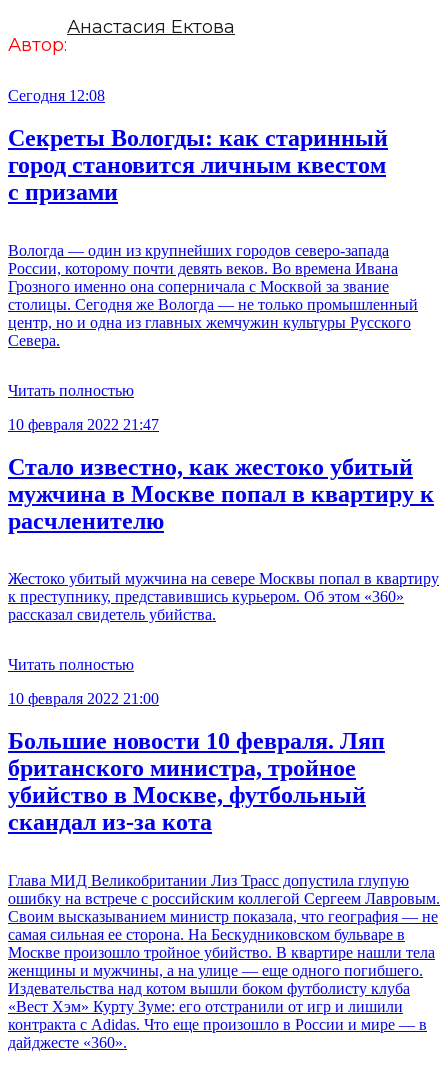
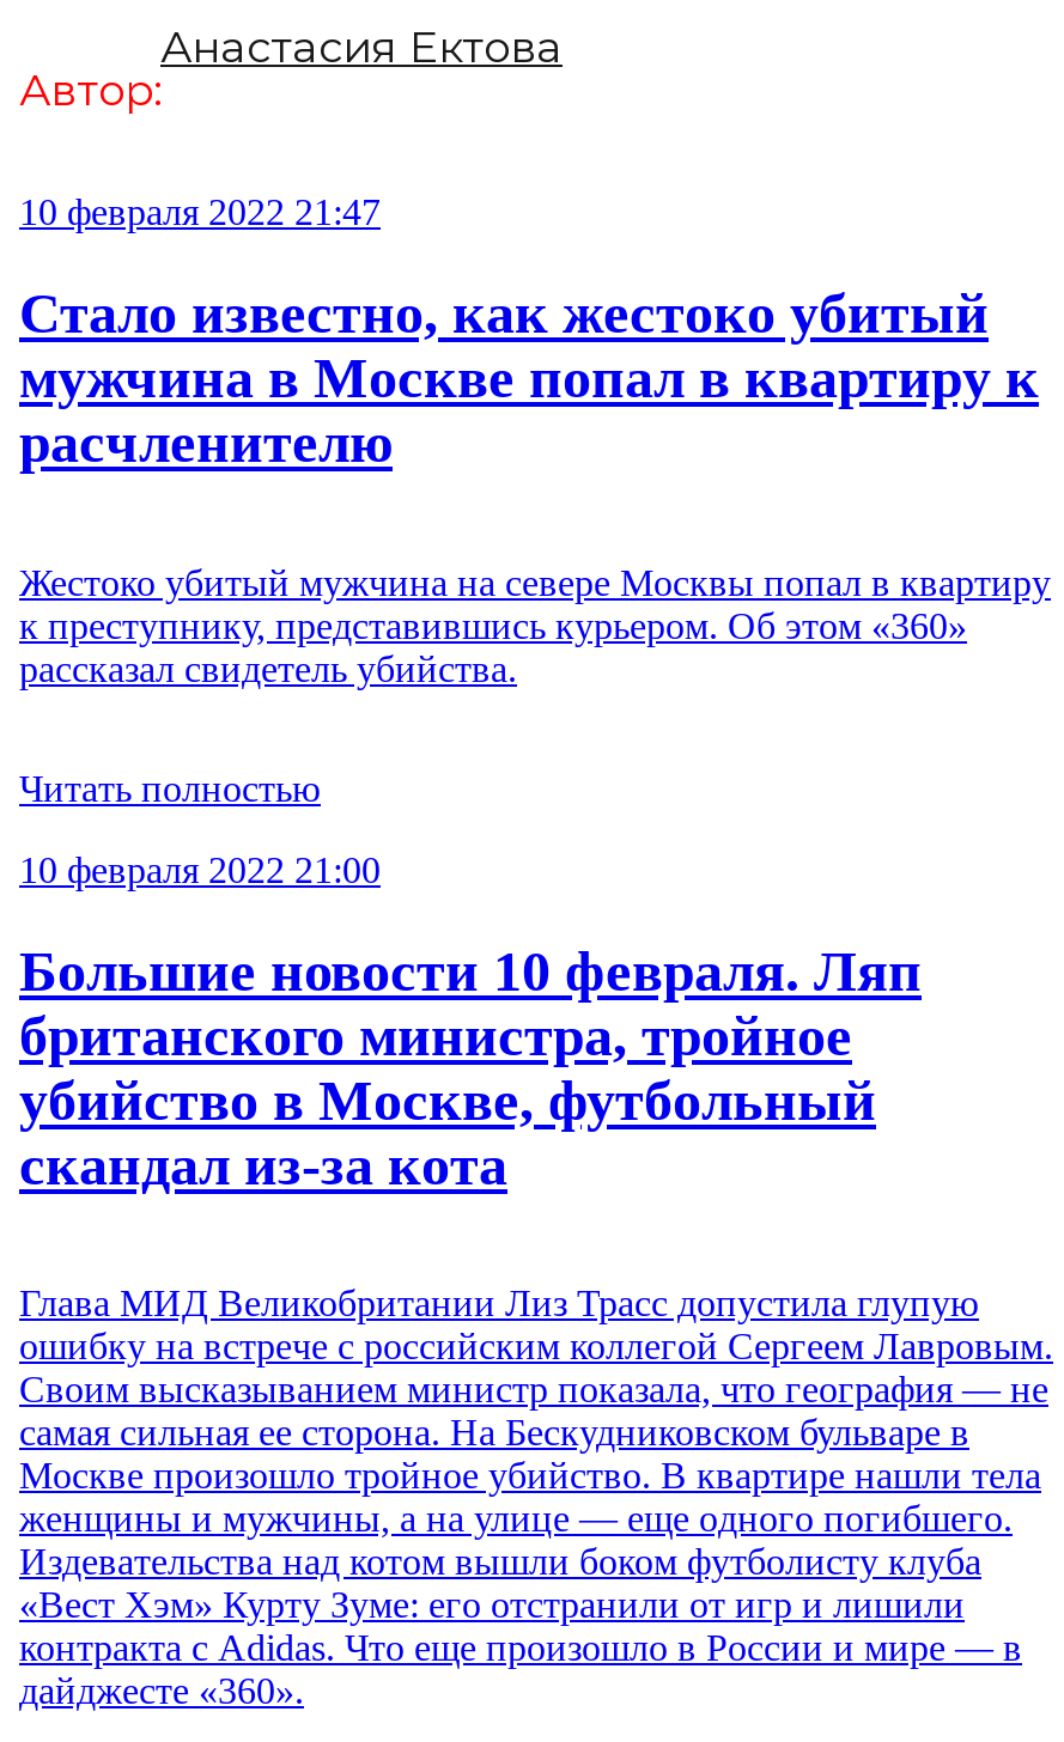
- Сегодня 12:08
- Секреты Вологды: как старинный
- город становится личным квестом
- с призами
- Вологда — один из крупнейших городов северо-запада
- России, которому почти девять веков. Во времена Ивана
- Грозного именно она соперничала с Москвой за звание
- столицы. Сегодня же Вологда — не только промышленный
- центр, но и одна из главных жемчужин культуры Русского
- Севера.
- Читать полностью
